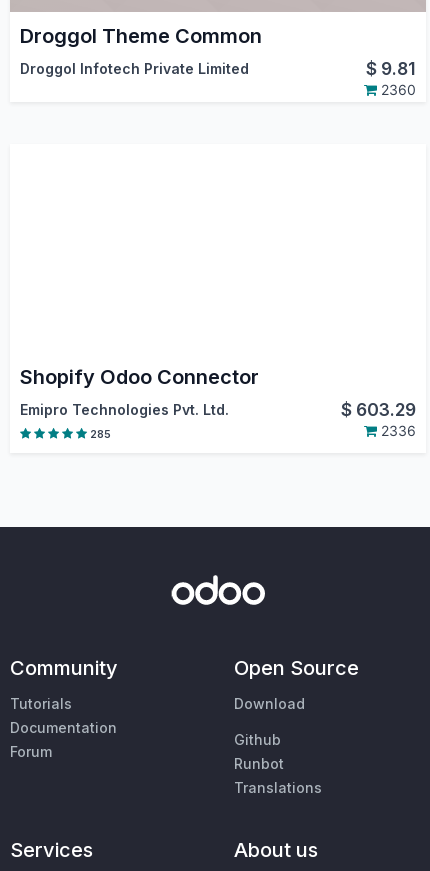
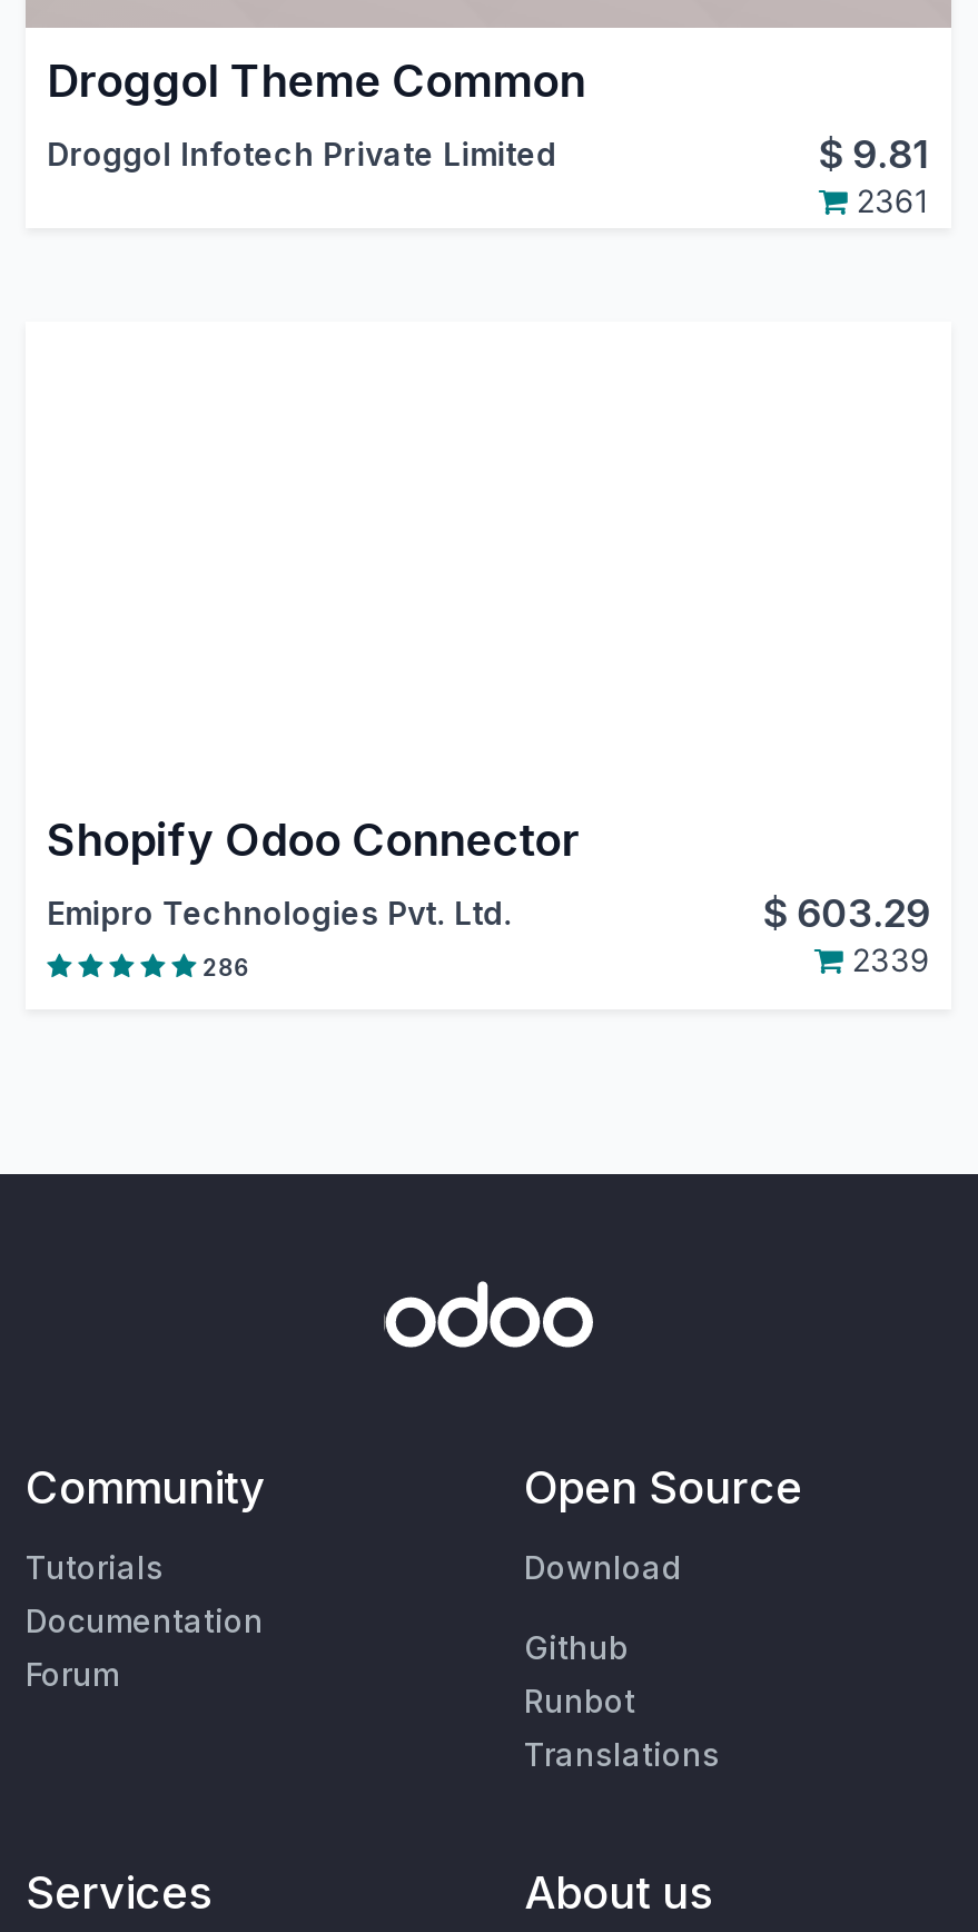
- 2360
+ 2361

- 2336
+ 2339

- 285
+ 286
